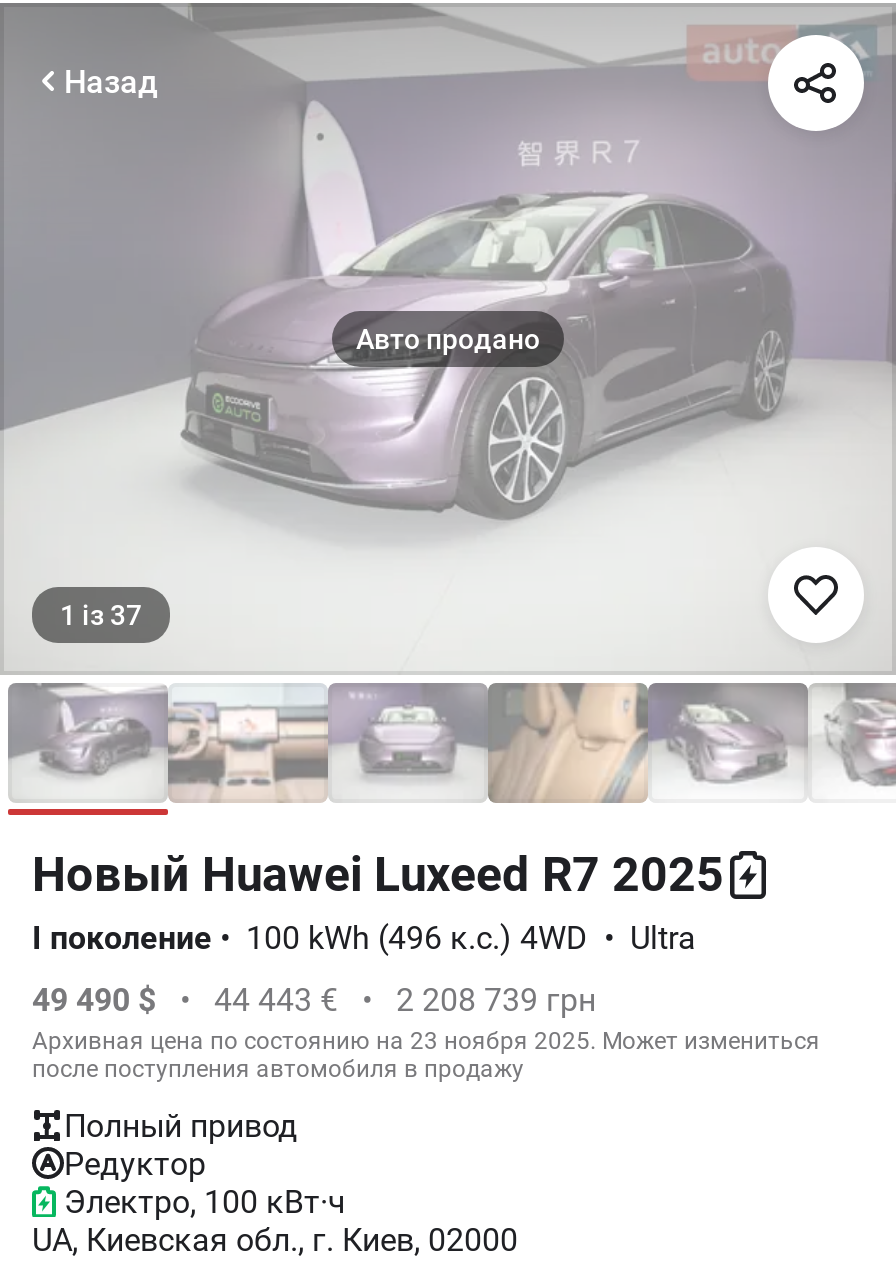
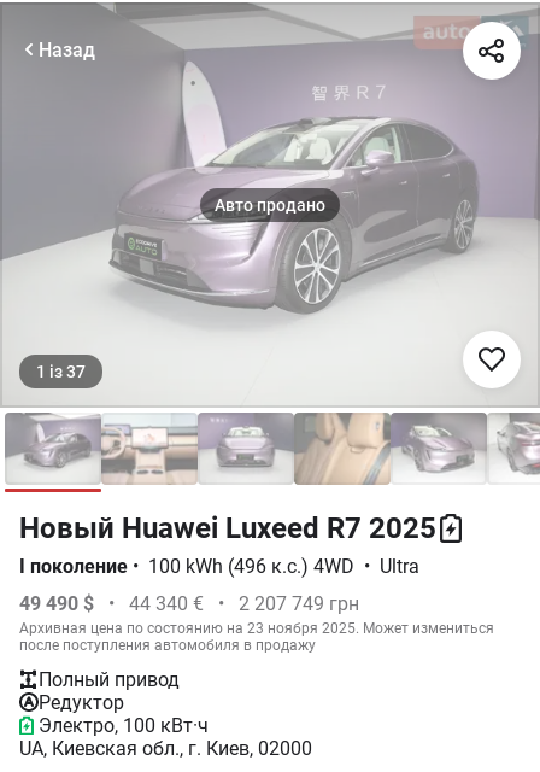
- 49 490 $ • 44 443 € •
+ 49 490 $ • 44 340 € •

- 2 208 739 грн
+ 2 207 749 грн
